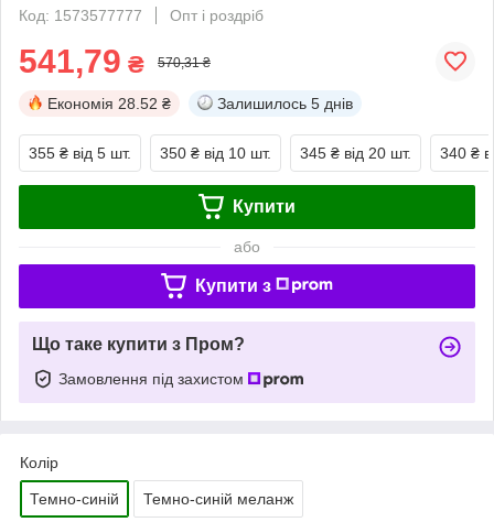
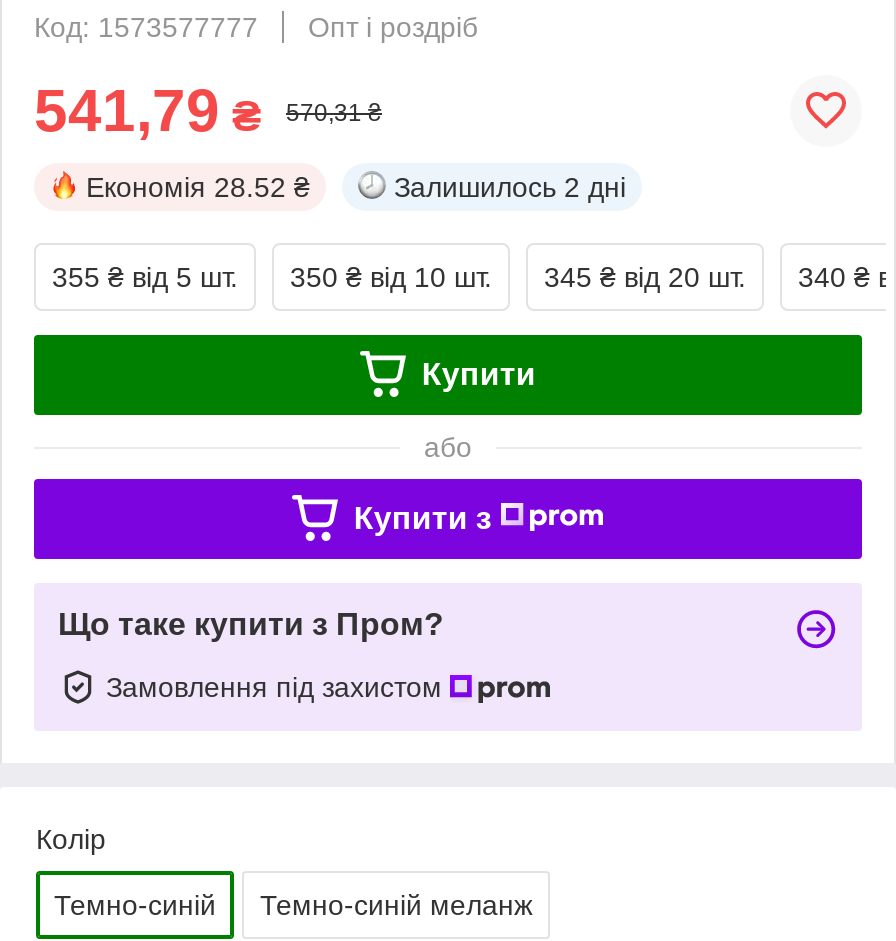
- Залишилось 5 днів
+ Залишилось 2 дні
